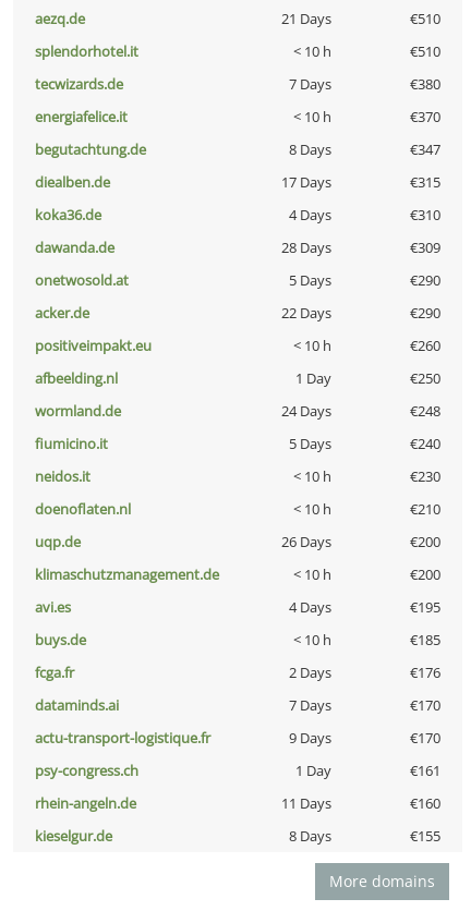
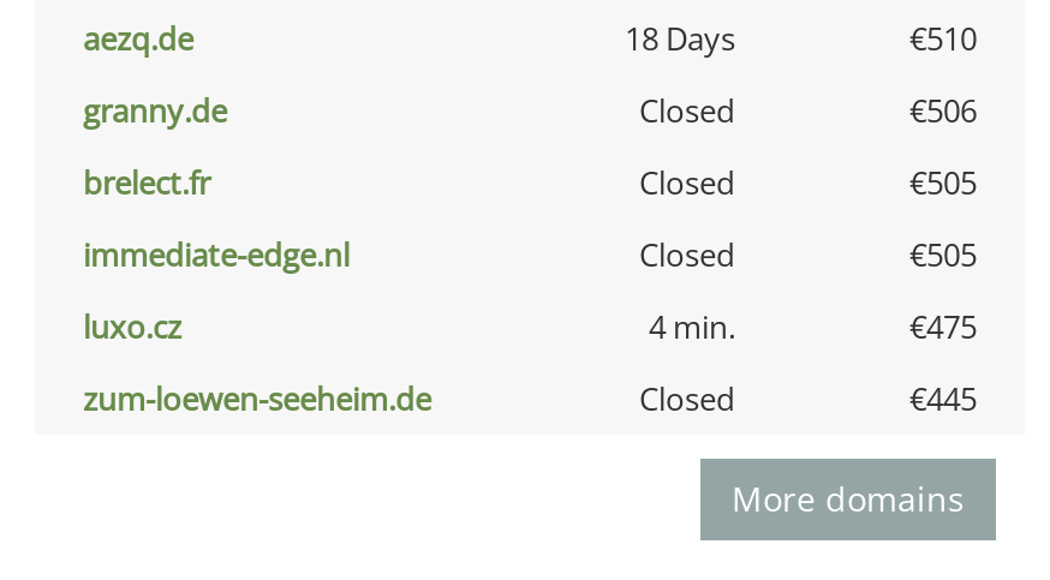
- 21 Days
+ 18 Days

- splendorhotel.it
- < 10 h
- €510
- tecwizards.de
- 7 Days
- €380
- energiafelice.it
- < 10 h
- €370
- begutachtung.de
- 8 Days
- €347
- diealben.de
- 17 Days
- €315
- koka36.de
- 4 Days
- €310
- dawanda.de
- 28 Days
- €309
- onetwosold.at
- 5 Days
- €290
- acker.de
- 22 Days
- €290
- positiveimpakt.eu
- < 10 h
- €260
- afbeelding.nl
- 1 Day
- €250
- wormland.de
- 24 Days
- €248
- fiumicino.it
- 5 Days
- €240
- neidos.it
- < 10 h
- €230
- doenoflaten.nl
- < 10 h
- €210
- uqp.de
- 26 Days
- €200
- klimaschutzmanagement.de
- < 10 h
- €200
- avi.es
- 4 Days
- €195
- buys.de
- < 10 h
- €185
- fcga.fr
- 2 Days
- €176
- dataminds.ai
- 7 Days
- €170
- actu-transport-logistique.fr
- 9 Days
- €170
- psy-congress.ch
- 1 Day
- €161
- rhein-angeln.de
- 11 Days
- €160
- kieselgur.de
- 8 Days
- €155
+ granny.de
+ Closed
+ €506
+ brelect.fr
+ Closed
+ €505
+ immediate-edge.nl
+ Closed
+ €505
+ luxo.cz
+ 4 min.
+ €475
+ zum-loewen-seeheim.de
+ Closed
+ €445
